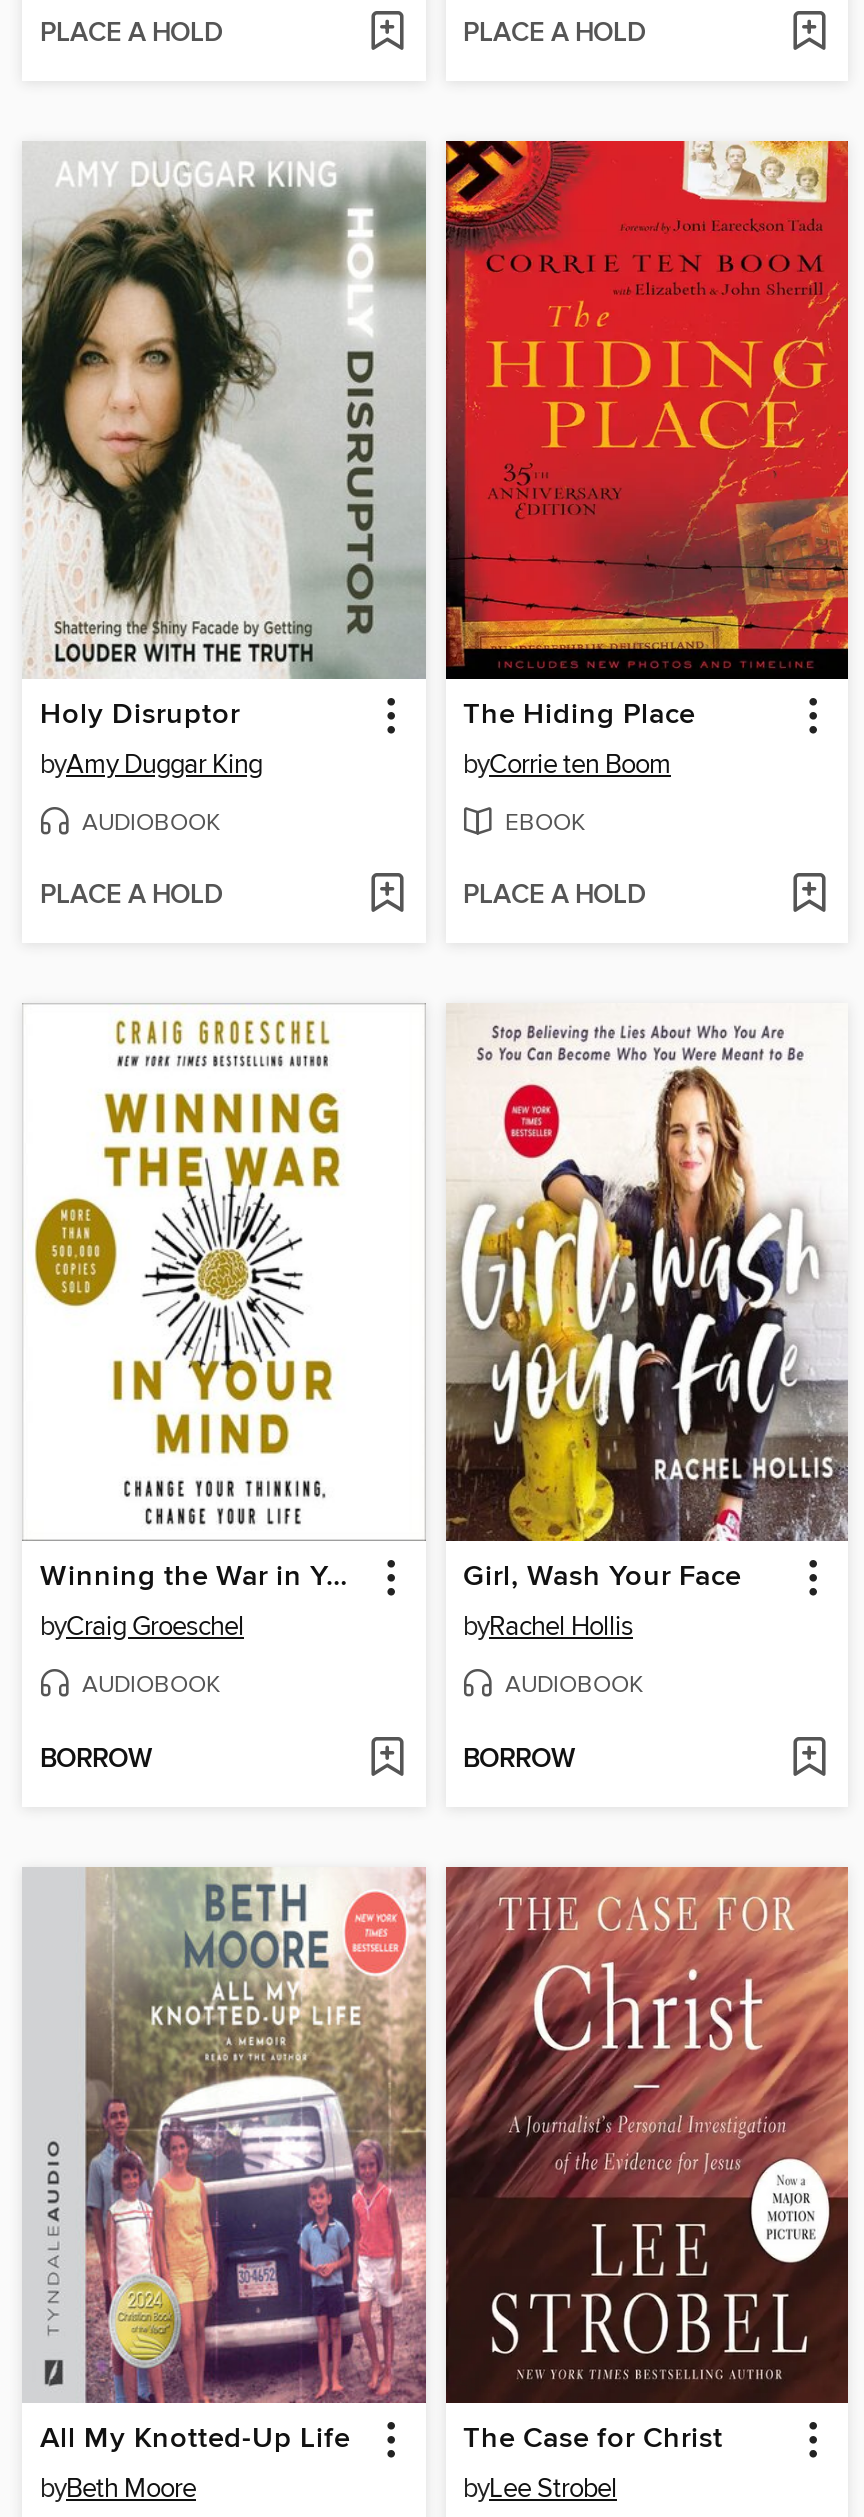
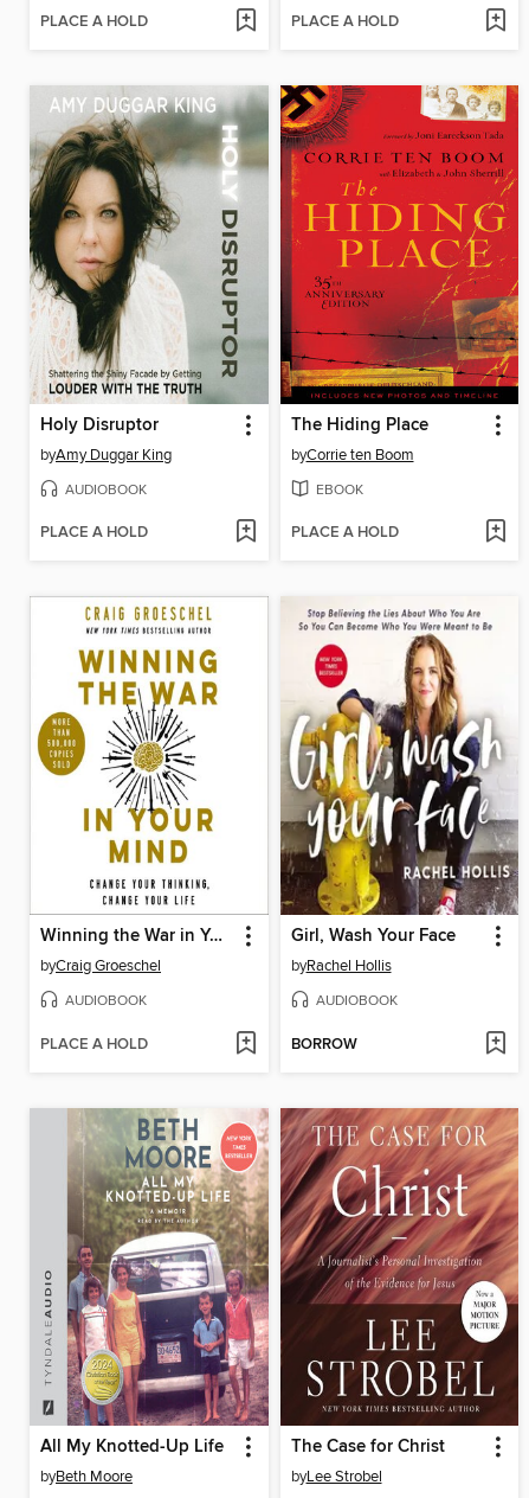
- BORROW
+ PLACE A HOLD
